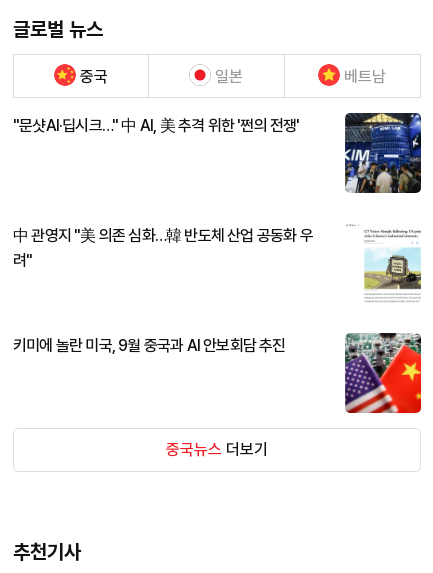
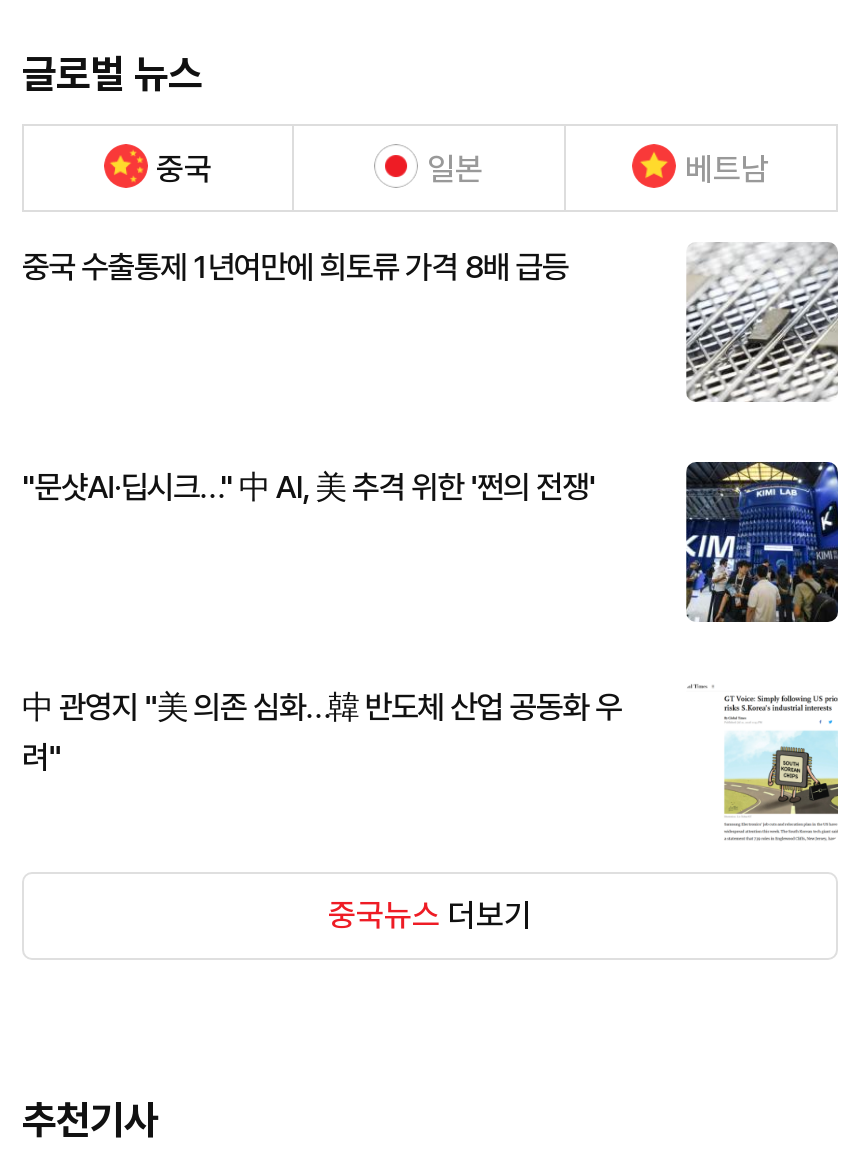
+ 중국 수출통제 1년여만에 희토류 가격 8배 급등

+ [image]

moved down: [image]

moved down: 中 관영지 "美 의존 심화…韓 반도체 산업 공동화 우 | 려"

- 키미에 놀란 미국, 9월 중국과 AI 안보회담 추진

- [image]
